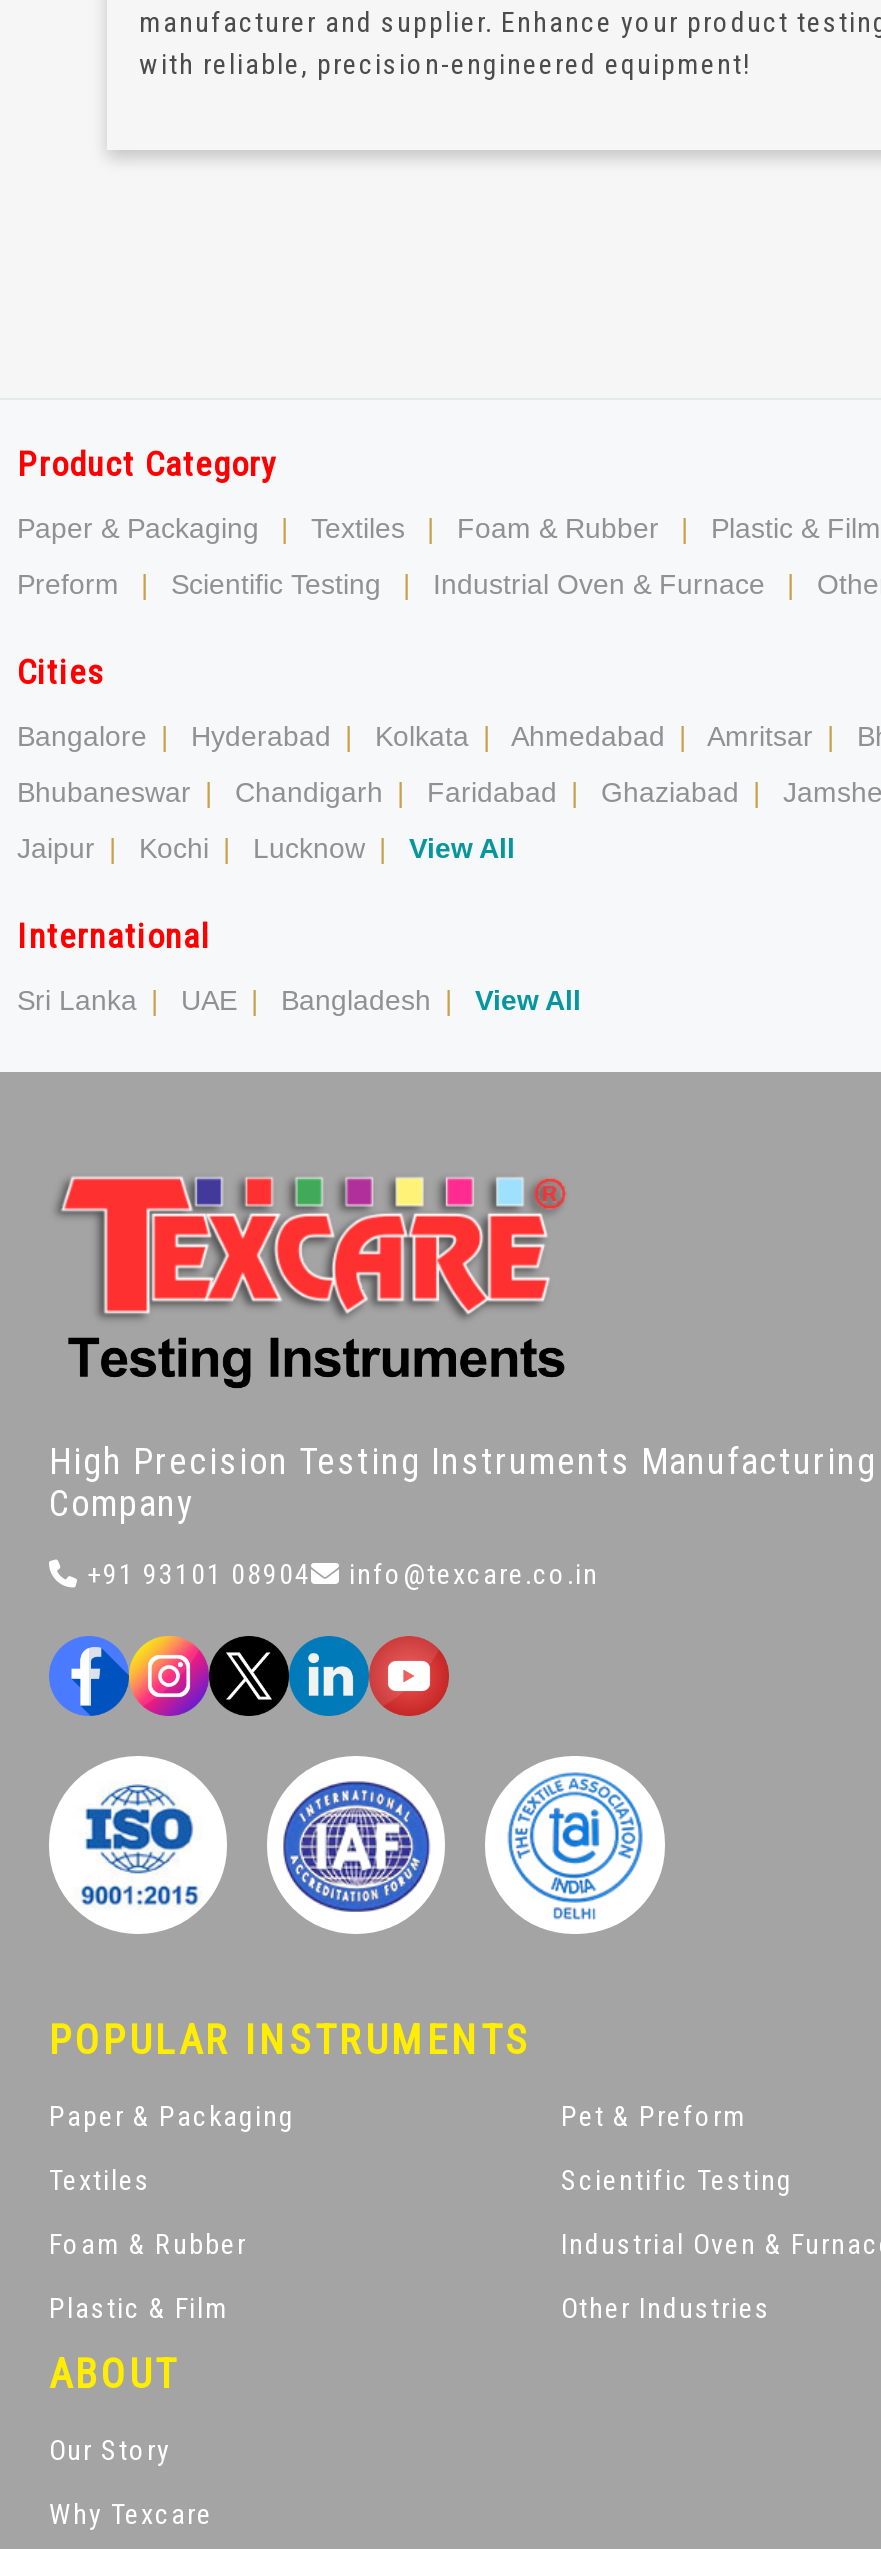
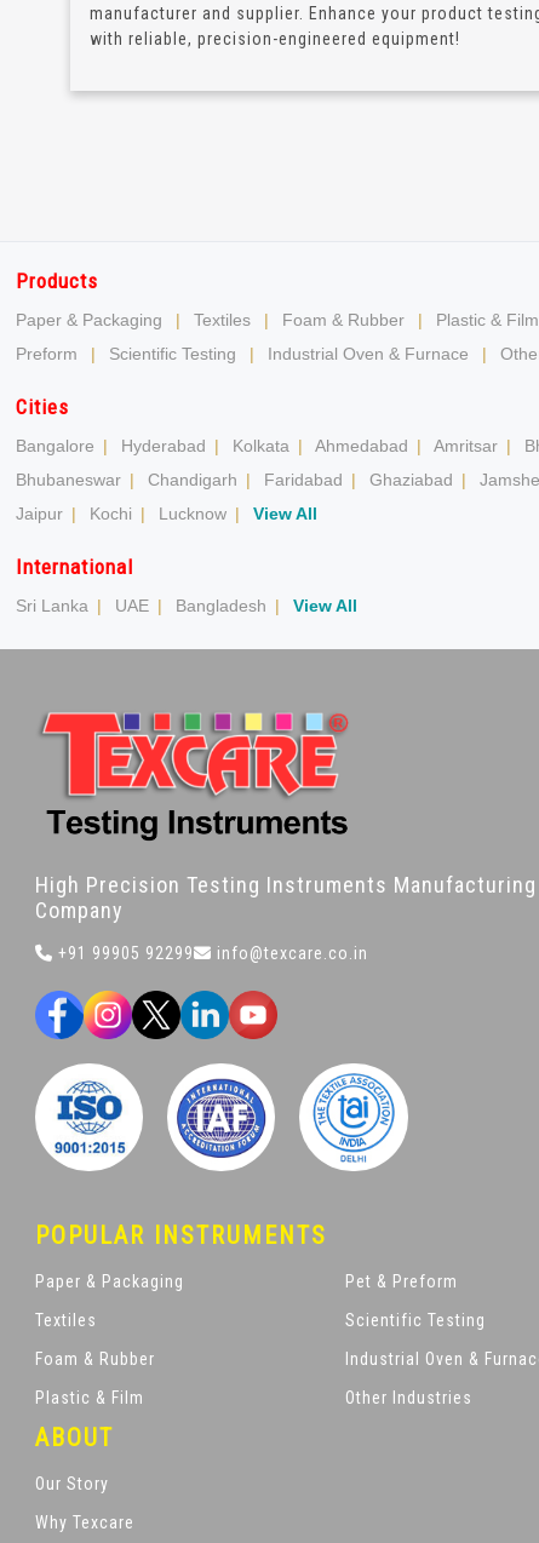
- Product Category
+ Products

- +91 93101 08904 info@texcare.co.in
+ +91 99905 92299 info@texcare.co.in
